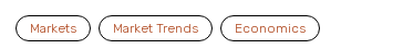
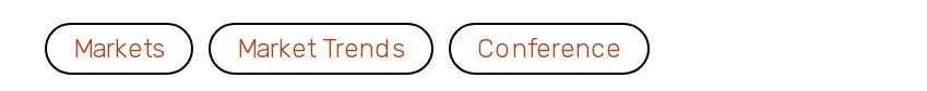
- Economics
+ Conference
